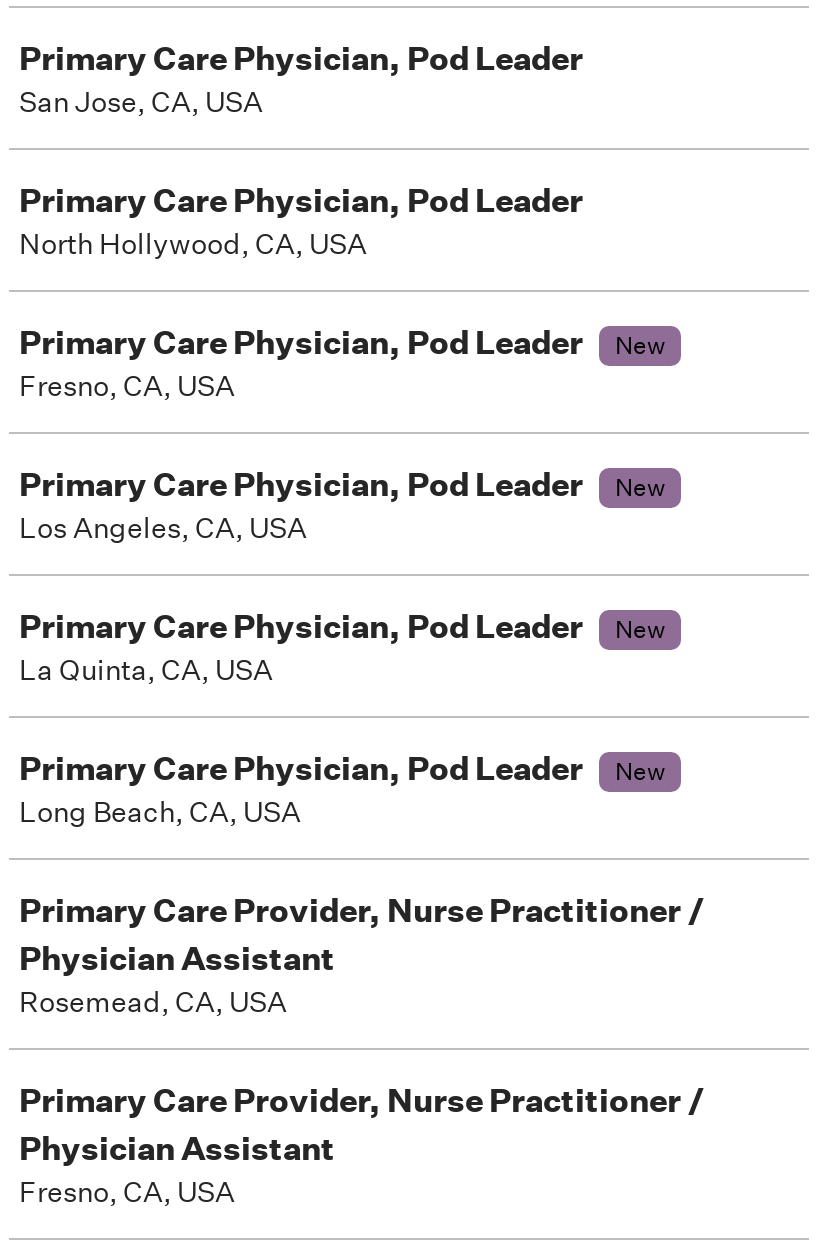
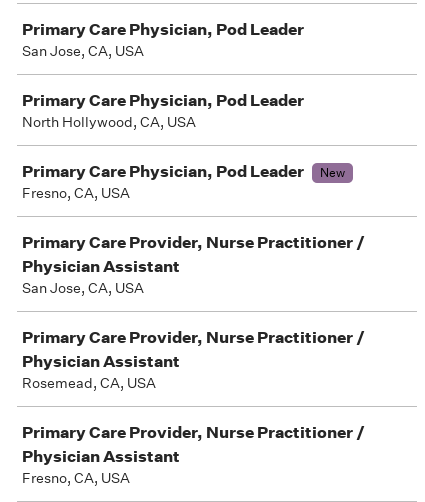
- Primary Care Physician, Pod Leader
- New
- Los Angeles, CA, USA
- Primary Care Physician, Pod Leader
- New
- La Quinta, CA, USA
- Primary Care Physician, Pod Leader
- New
- Long Beach, CA, USA
+ Primary Care Provider, Nurse Practitioner /
+ Physician Assistant
+ San Jose, CA, USA
